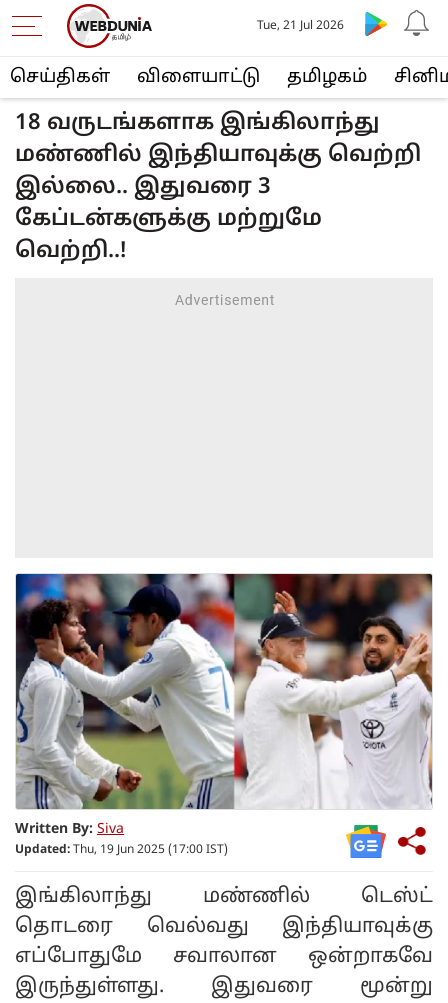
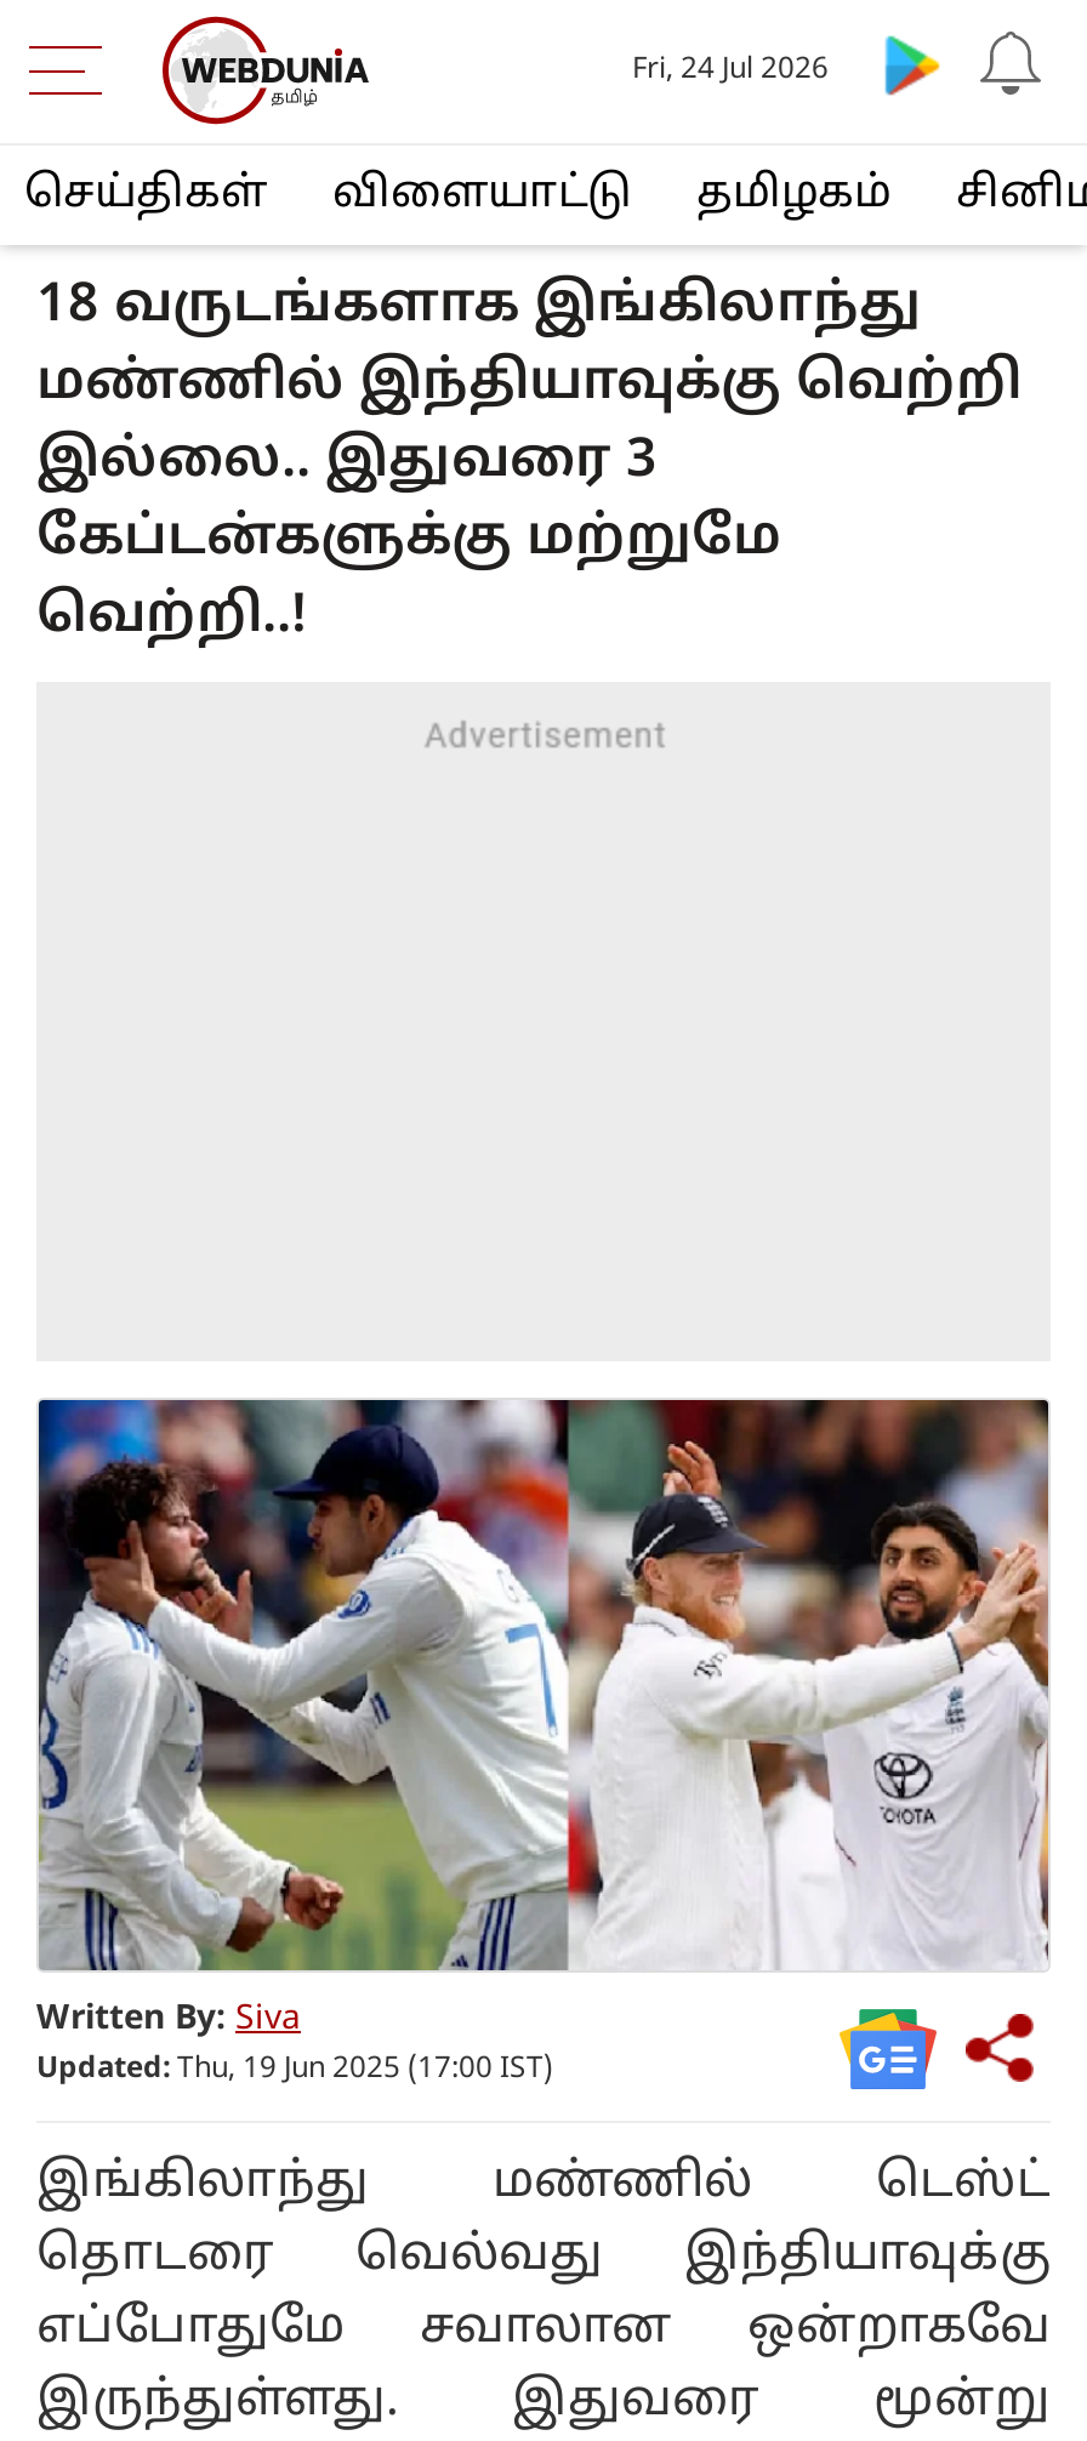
- Tue, 21 Jul 2026
+ Fri, 24 Jul 2026
